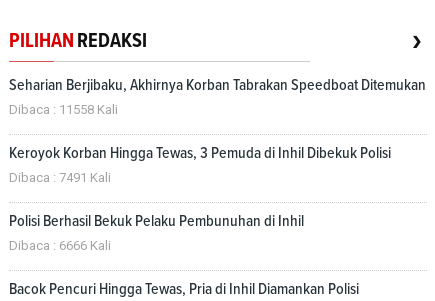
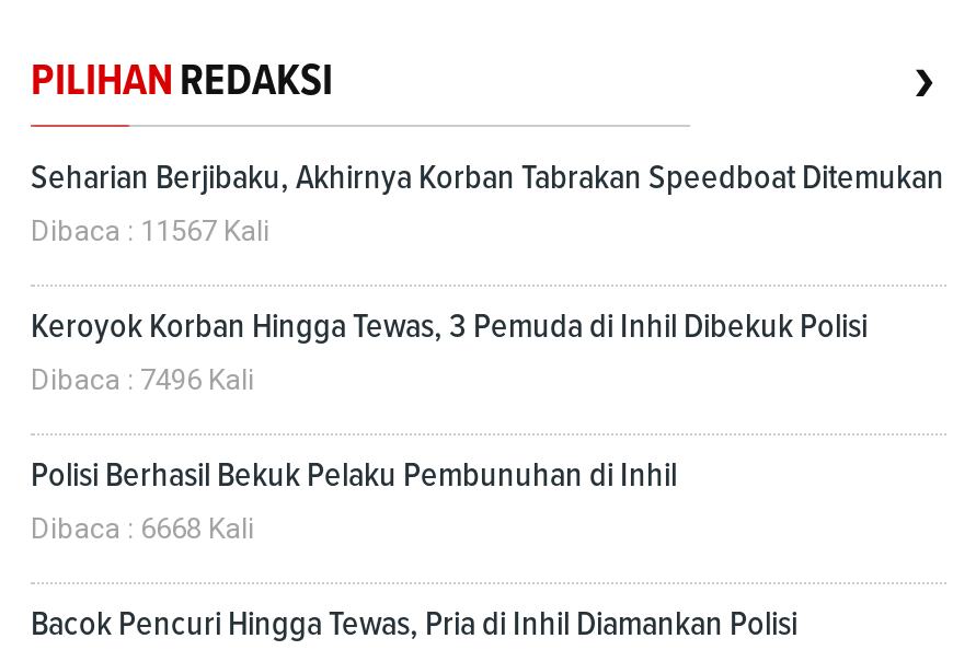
- Dibaca : 11558 Kali
+ Dibaca : 11567 Kali

- Dibaca : 7491 Kali
+ Dibaca : 7496 Kali

- Dibaca : 6666 Kali
+ Dibaca : 6668 Kali
